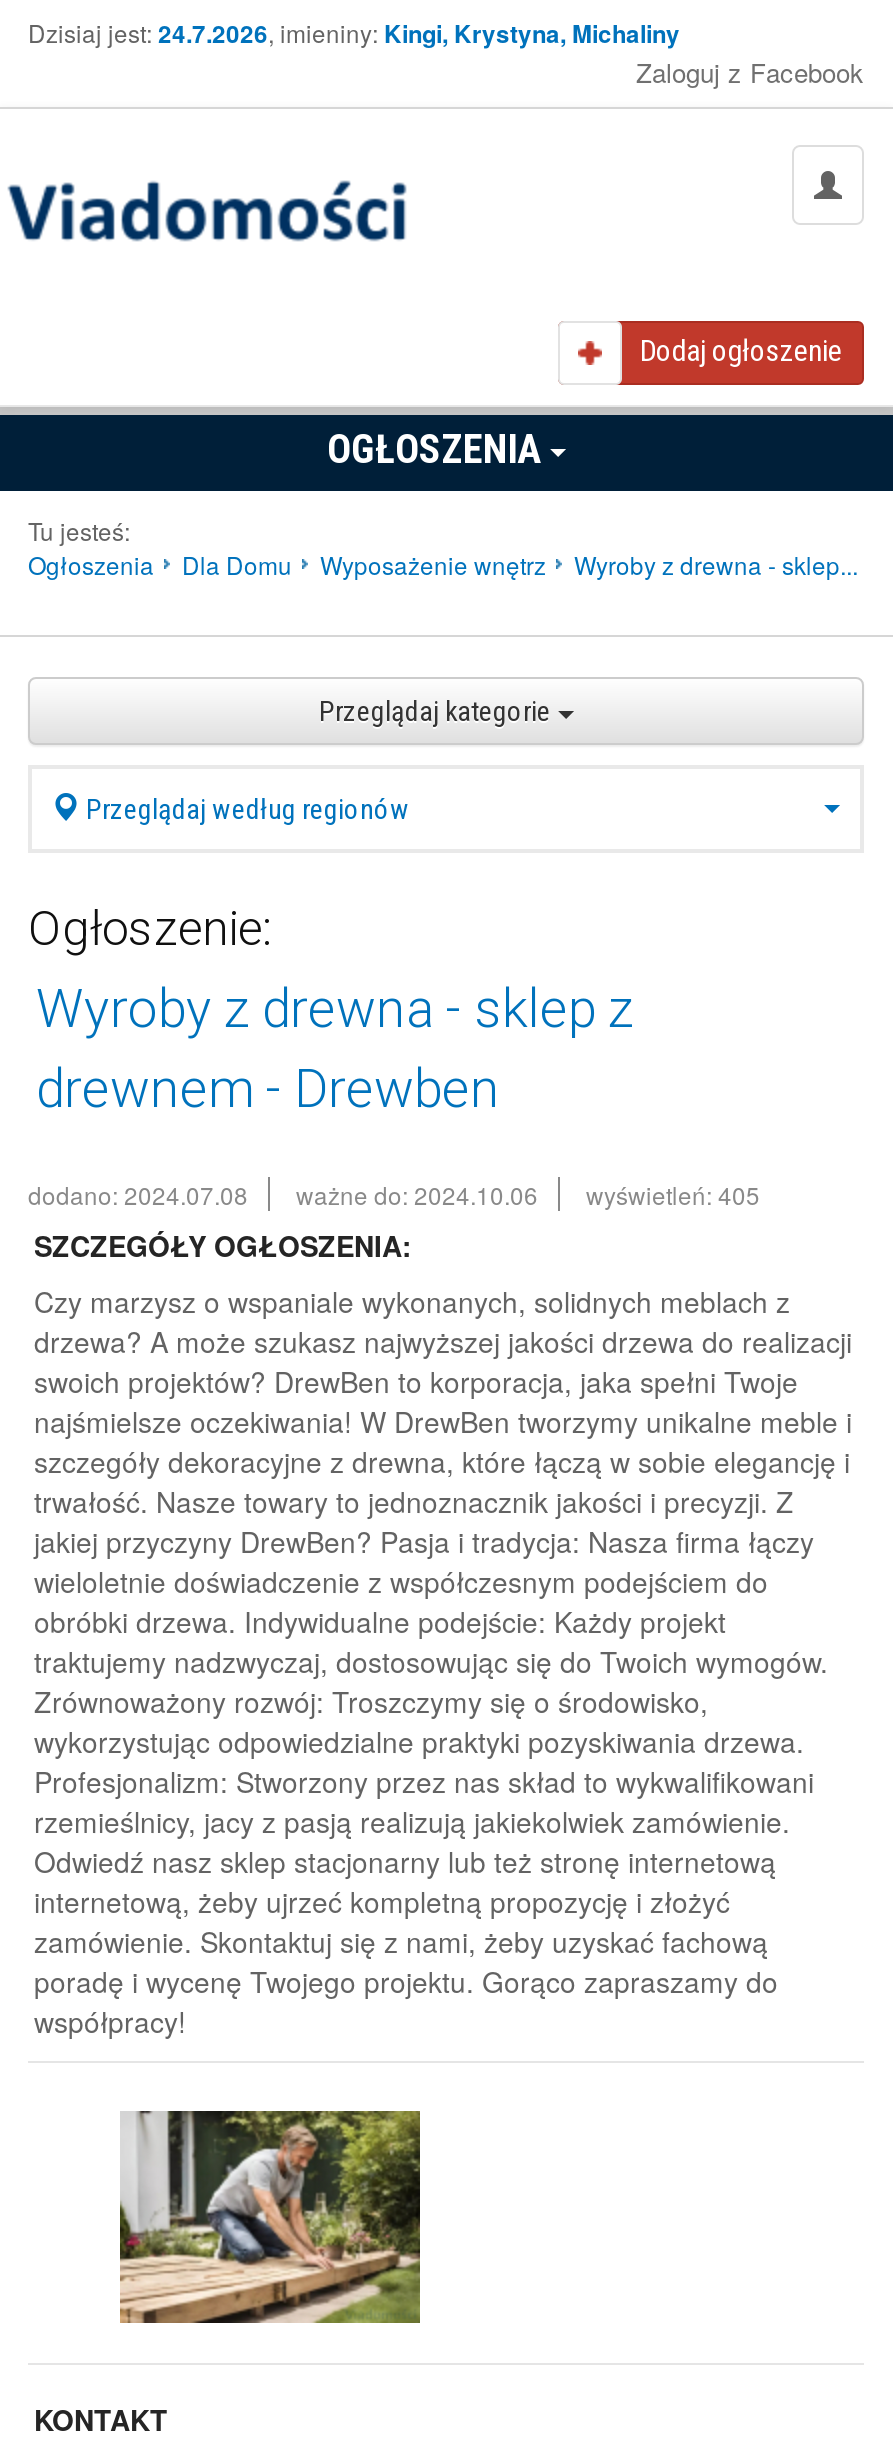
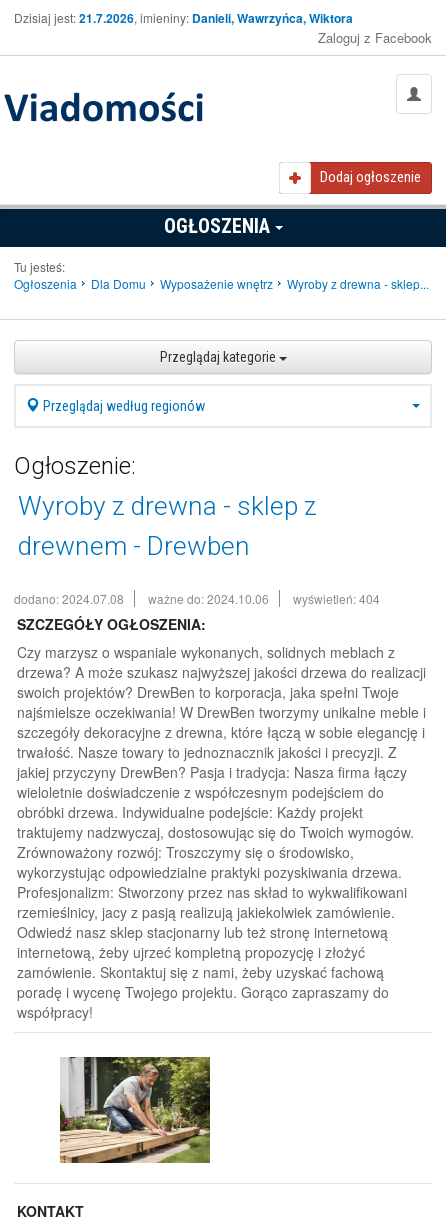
- Dzisiaj jest: 24.7.2026, imieniny: Kingi, Krystyna, Michaliny
+ Dzisiaj jest: 21.7.2026, imieniny: Danieli, Wawrzyńca, Wiktora

- dodano: 2024.07.08 ważne do: 2024.10.06 wyświetleń: 405
+ dodano: 2024.07.08 ważne do: 2024.10.06 wyświetleń: 404
